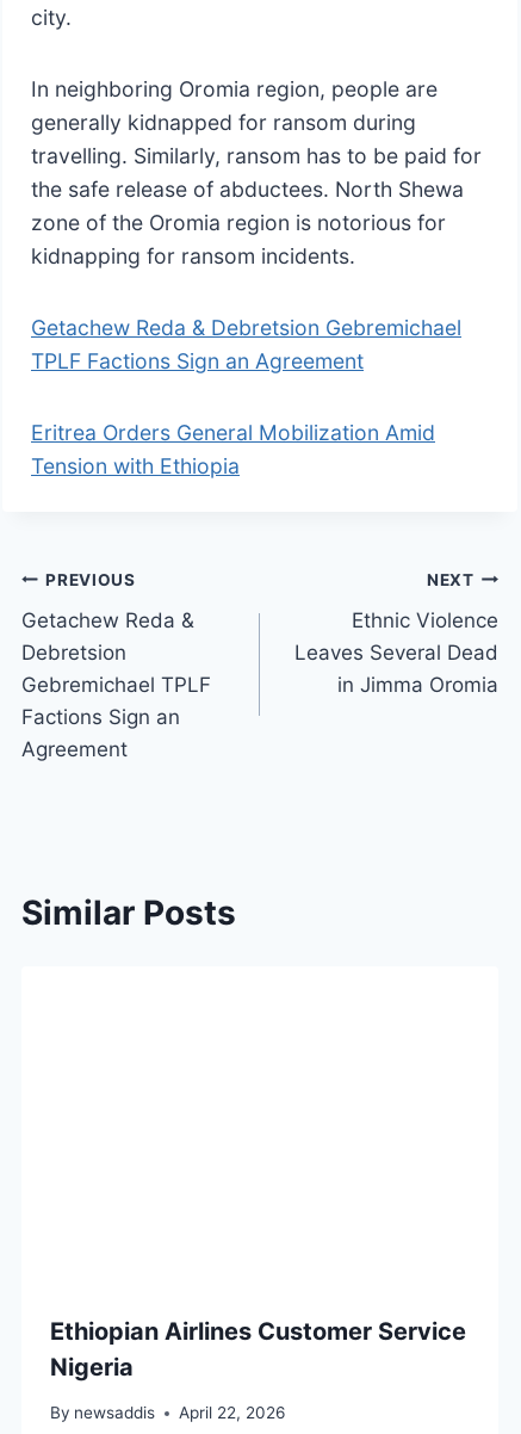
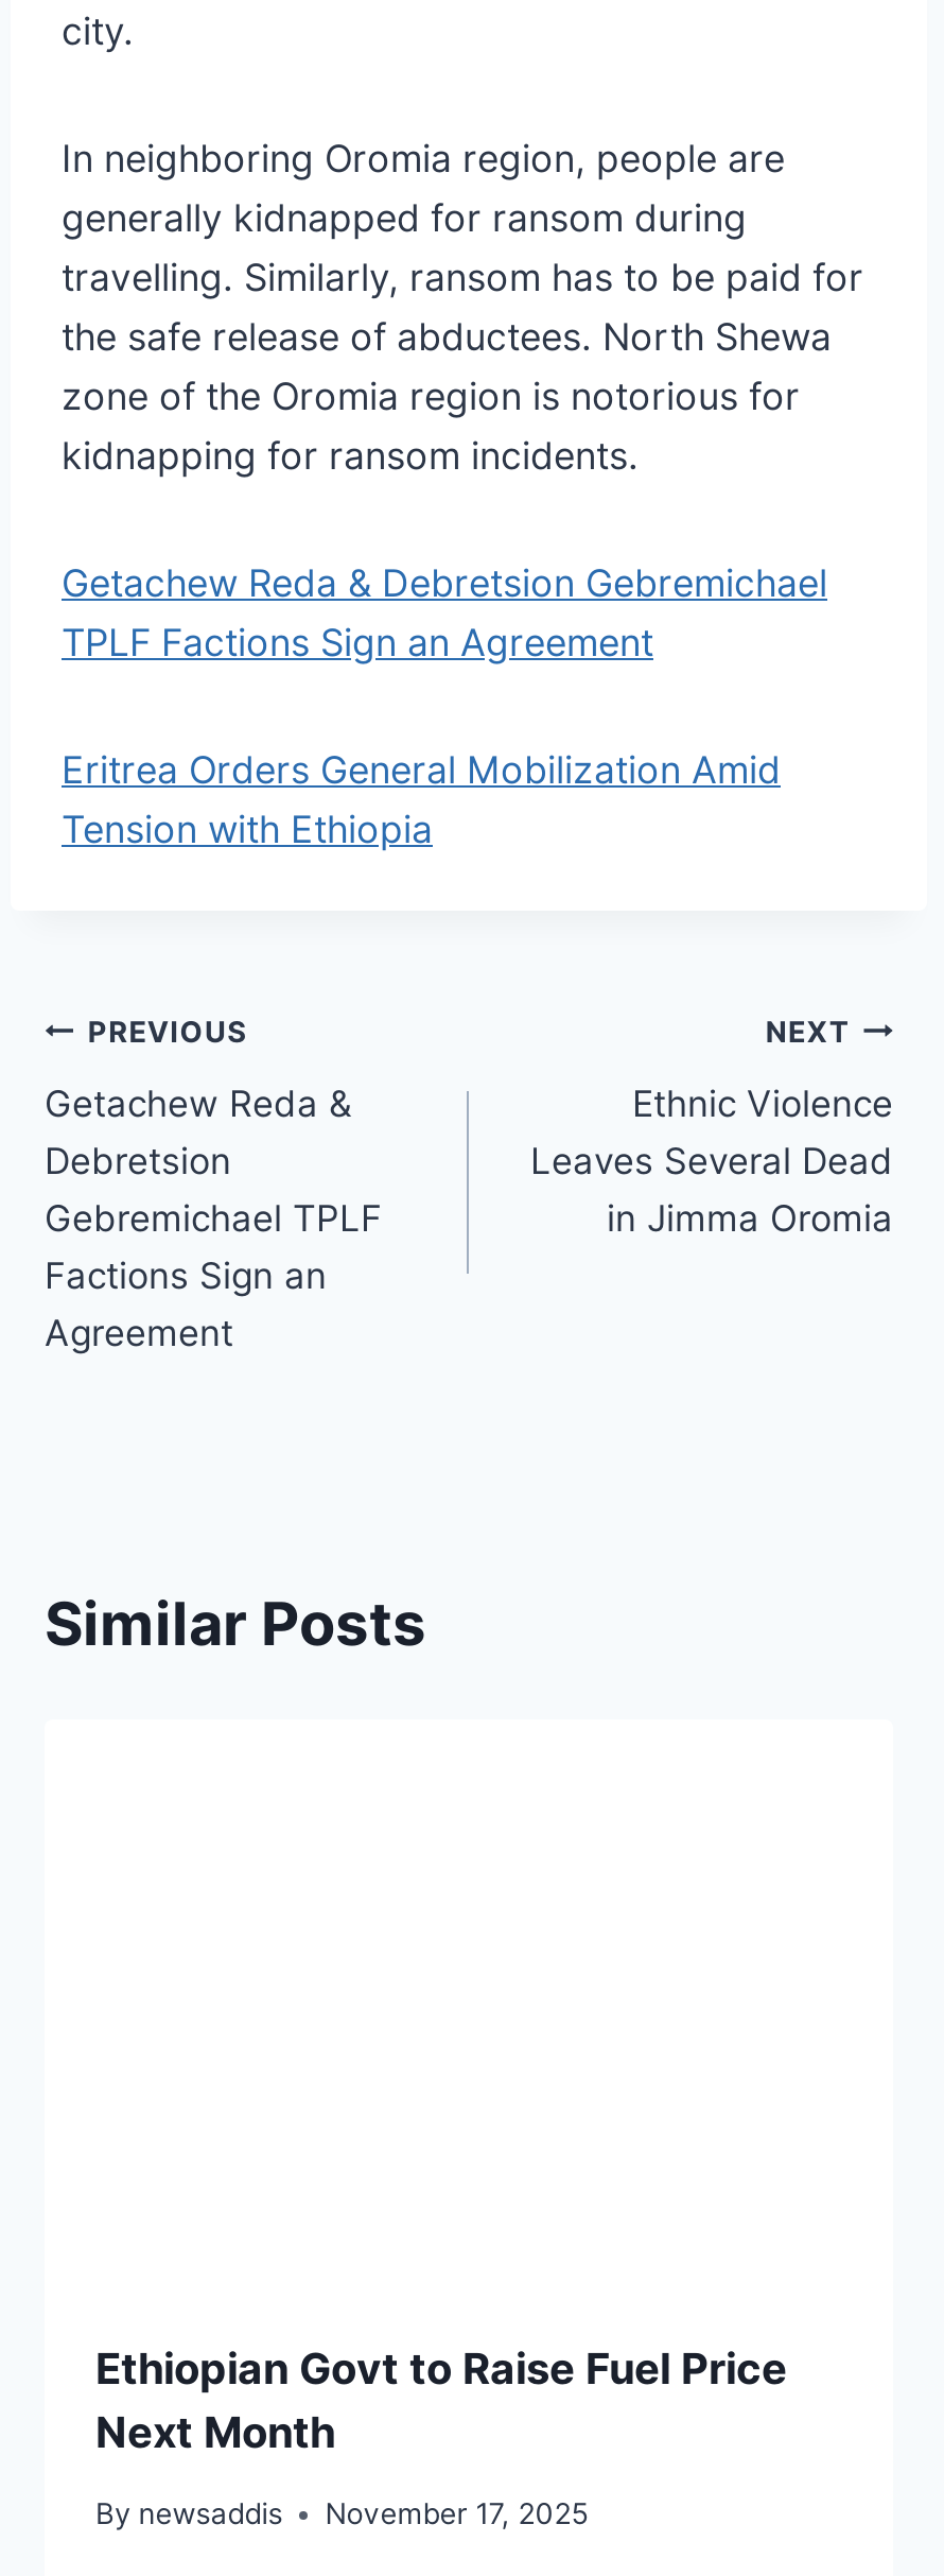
- Ethiopian Airlines Customer Service
- Nigeria
+ Ethiopian Govt to Raise Fuel Price
+ Next Month

- By newsaddis April 22, 2026
+ By newsaddis November 17, 2025
